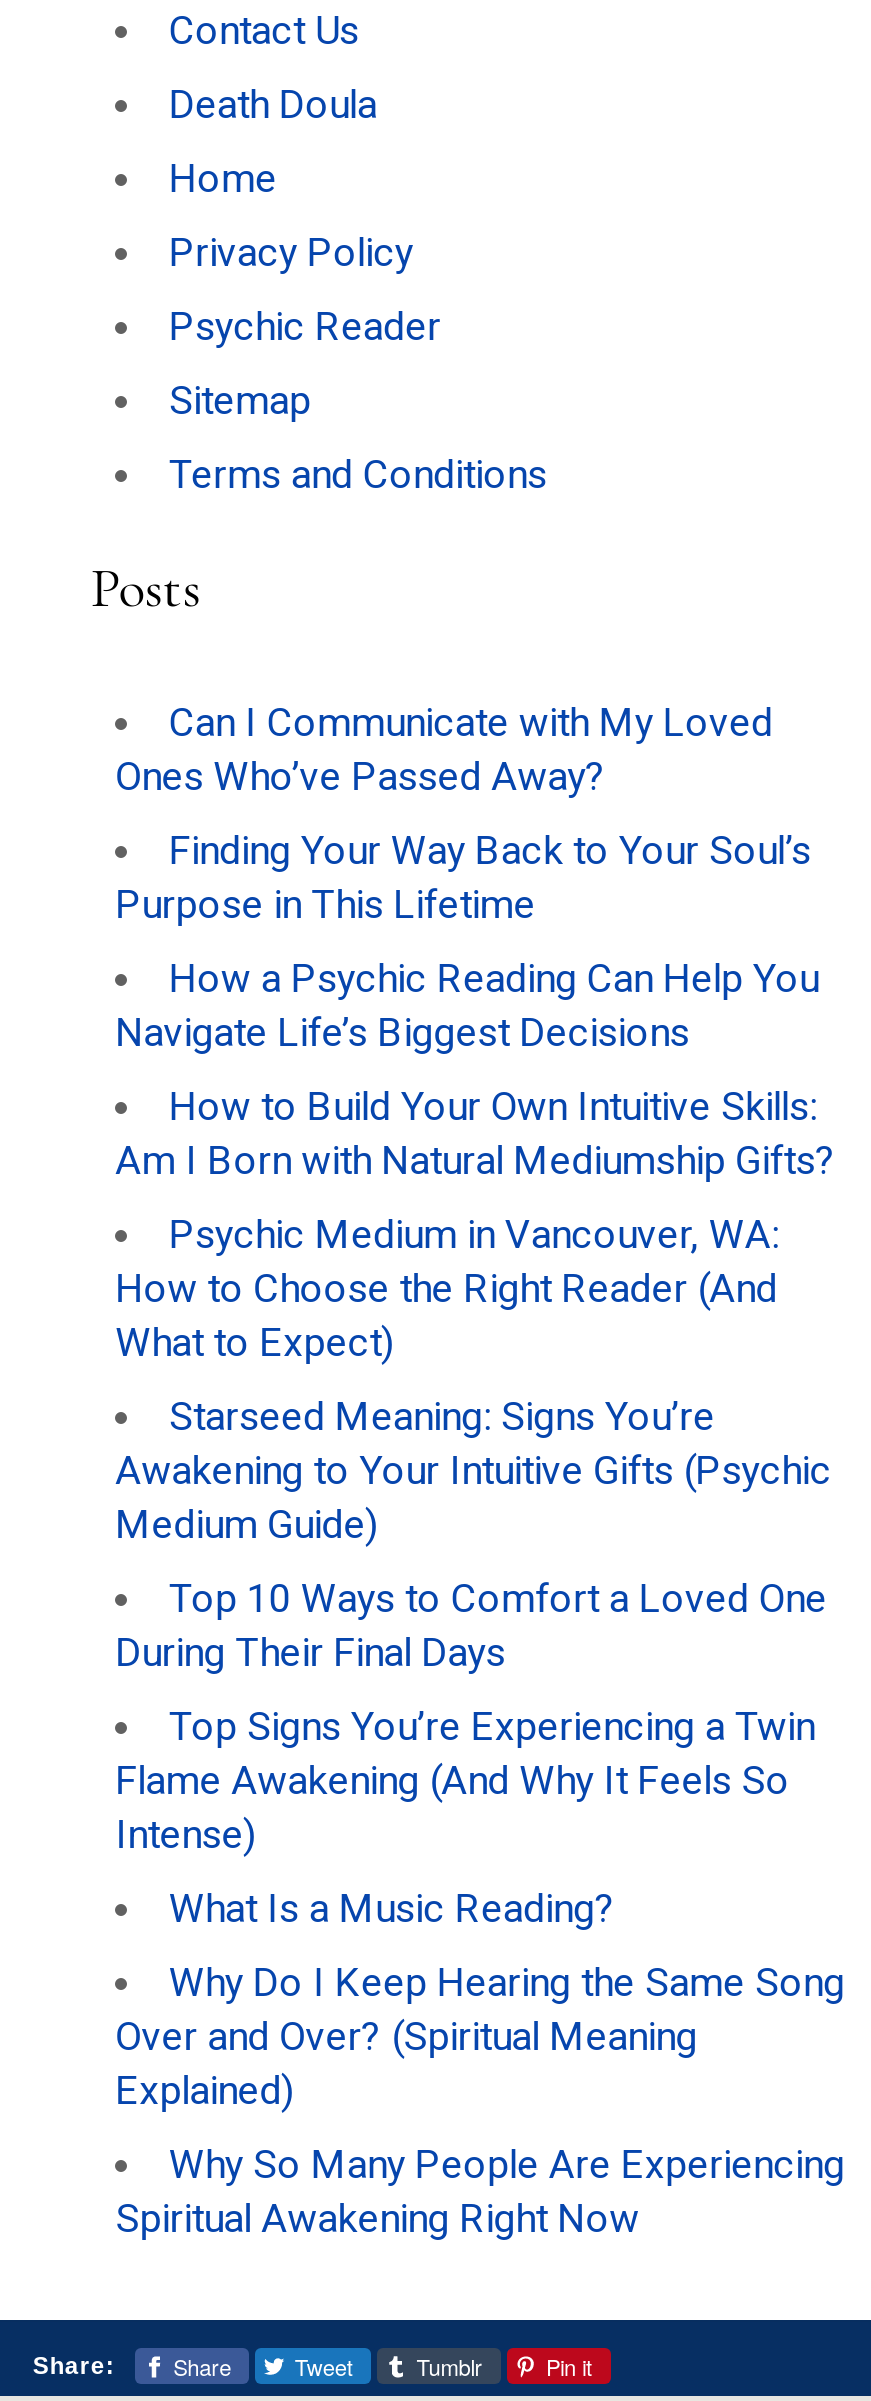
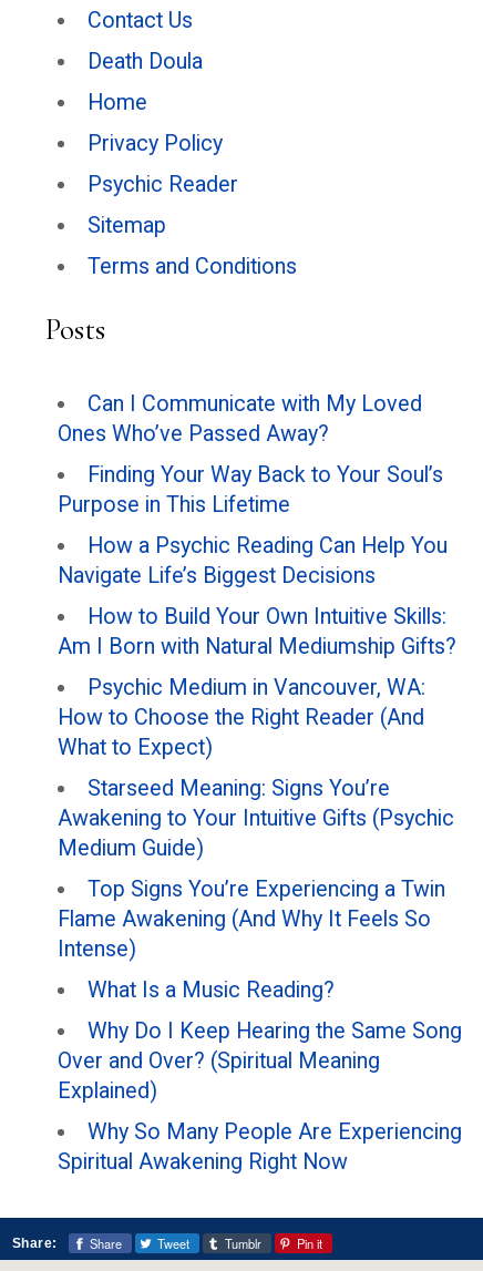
- Top 10 Ways to Comfort a Loved One
- During Their Final Days
